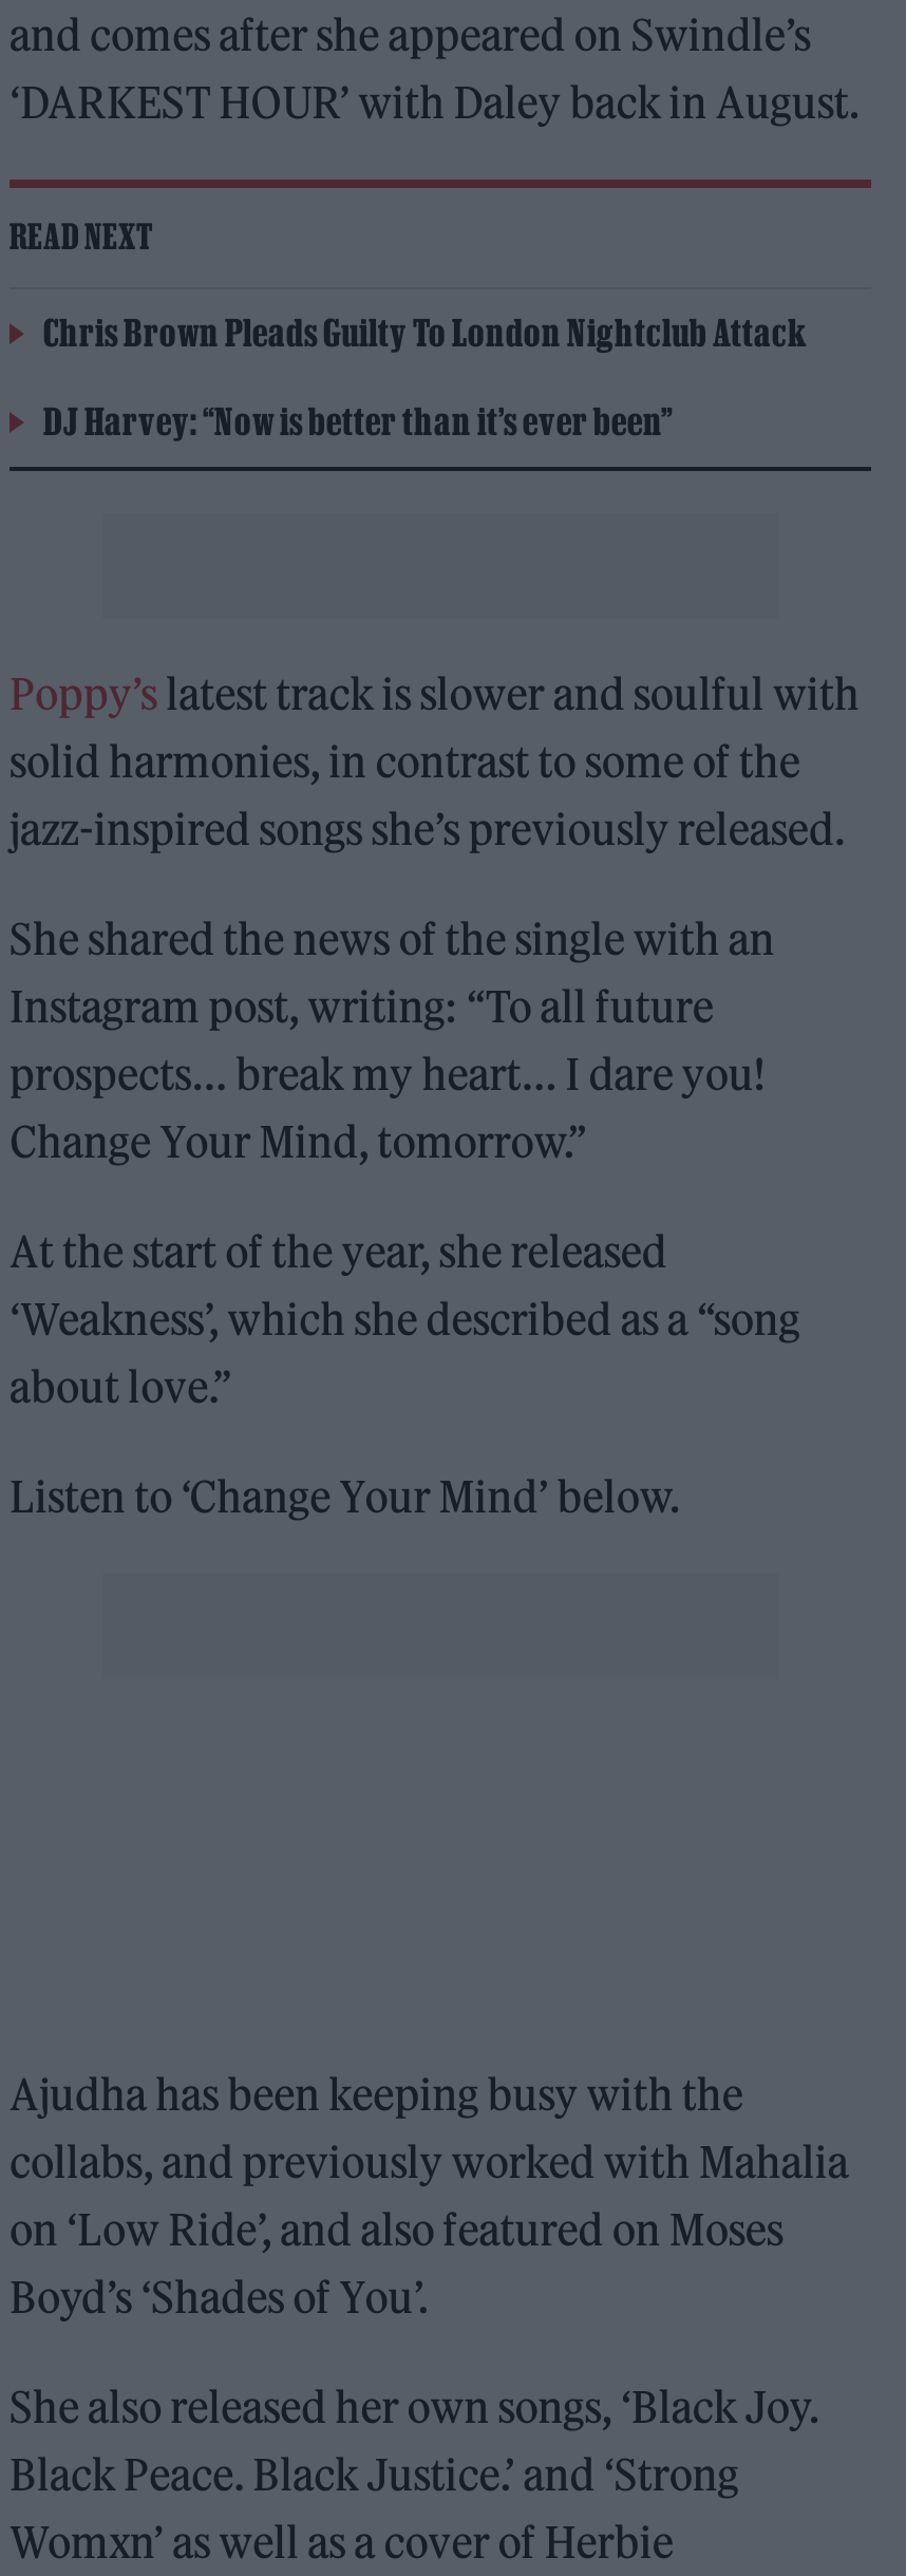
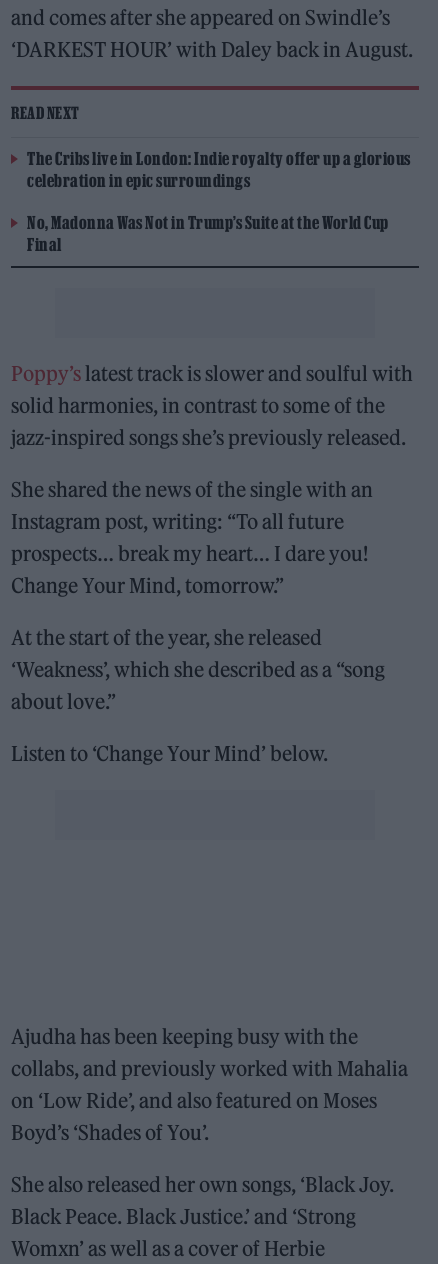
- Chris Brown Pleads Guilty To London Nightclub Attack
+ The Cribs live in London: Indie royalty offer up a glorious
+ celebration in epic surroundings

- DJ Harvey: “Now is better than it’s ever been”
+ No, Madonna Was Not in Trump’s Suite at the World Cup
+ Final
